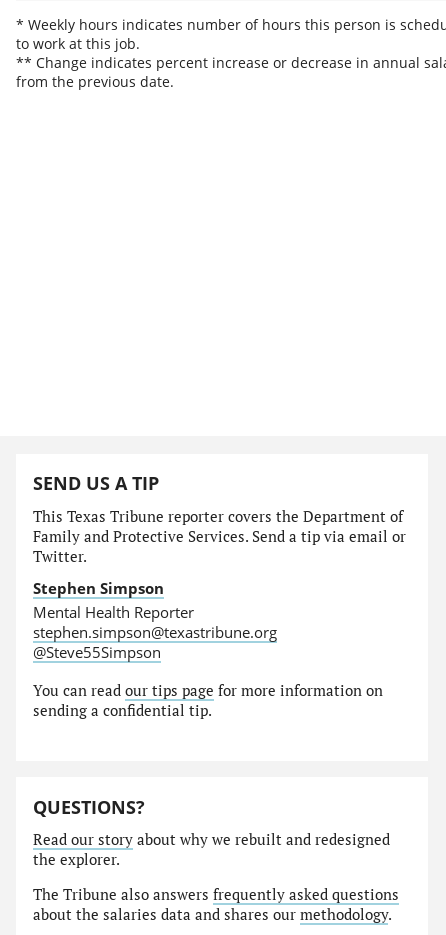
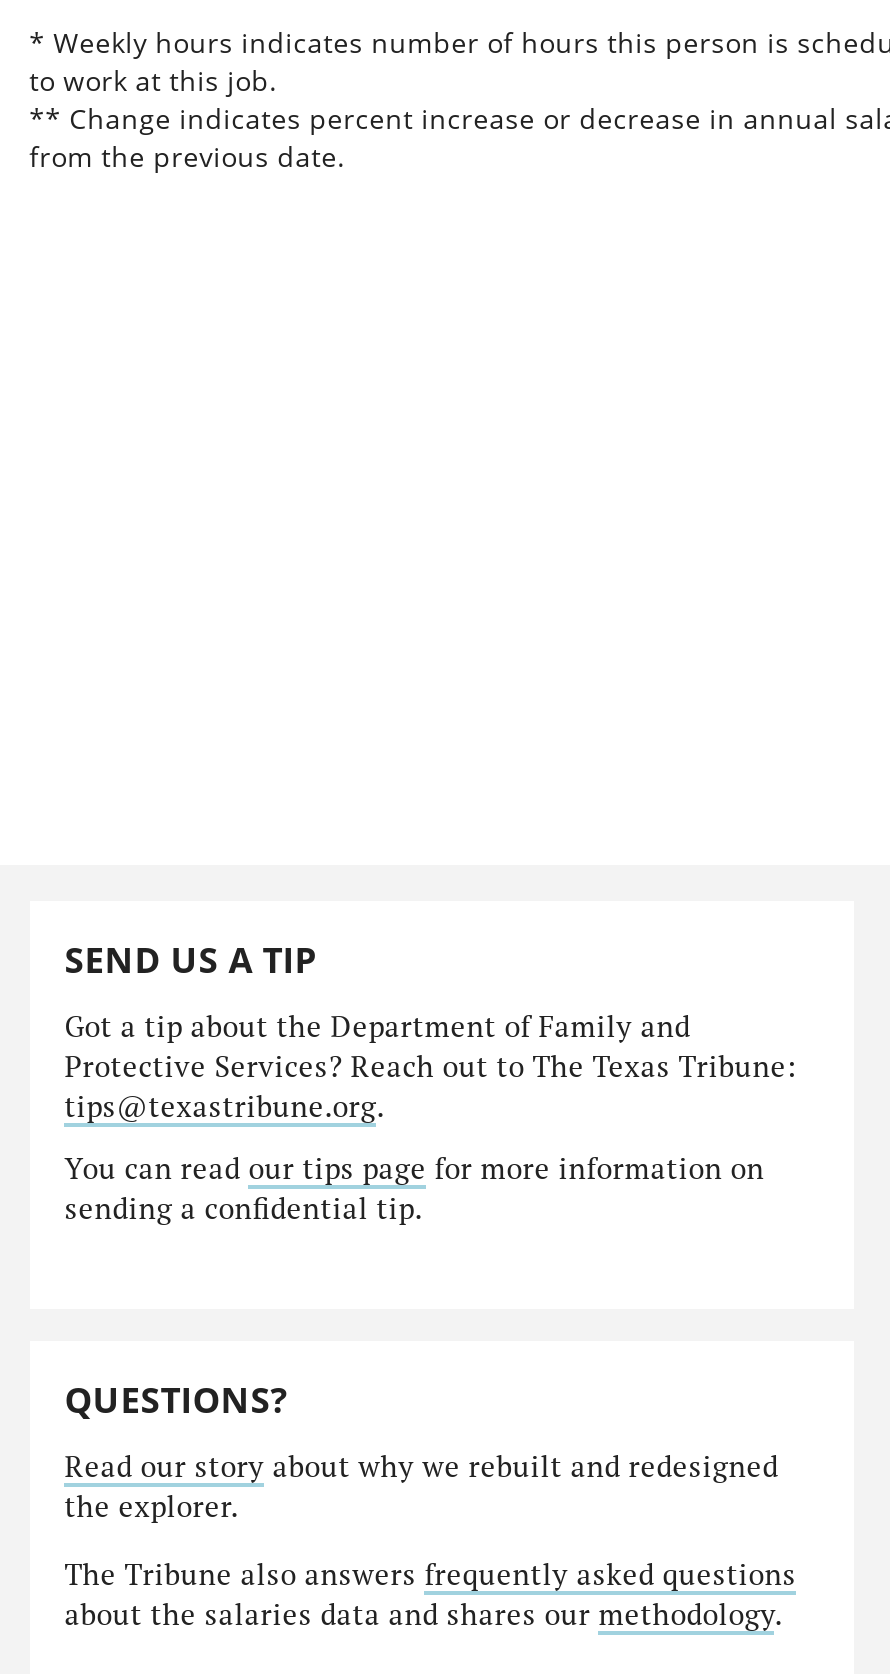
- This Texas Tribune reporter covers the Department of
- Family and Protective Services. Send a tip via email or
- Twitter.
- Stephen Simpson
- Mental Health Reporter
- stephen.simpson@texastribune.org
- @Steve55Simpson
+ Got a tip about the Department of Family and
+ Protective Services? Reach out to The Texas Tribune:
+ tips@texastribune.org.
